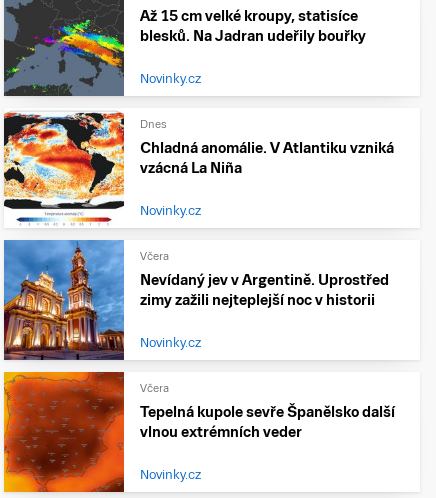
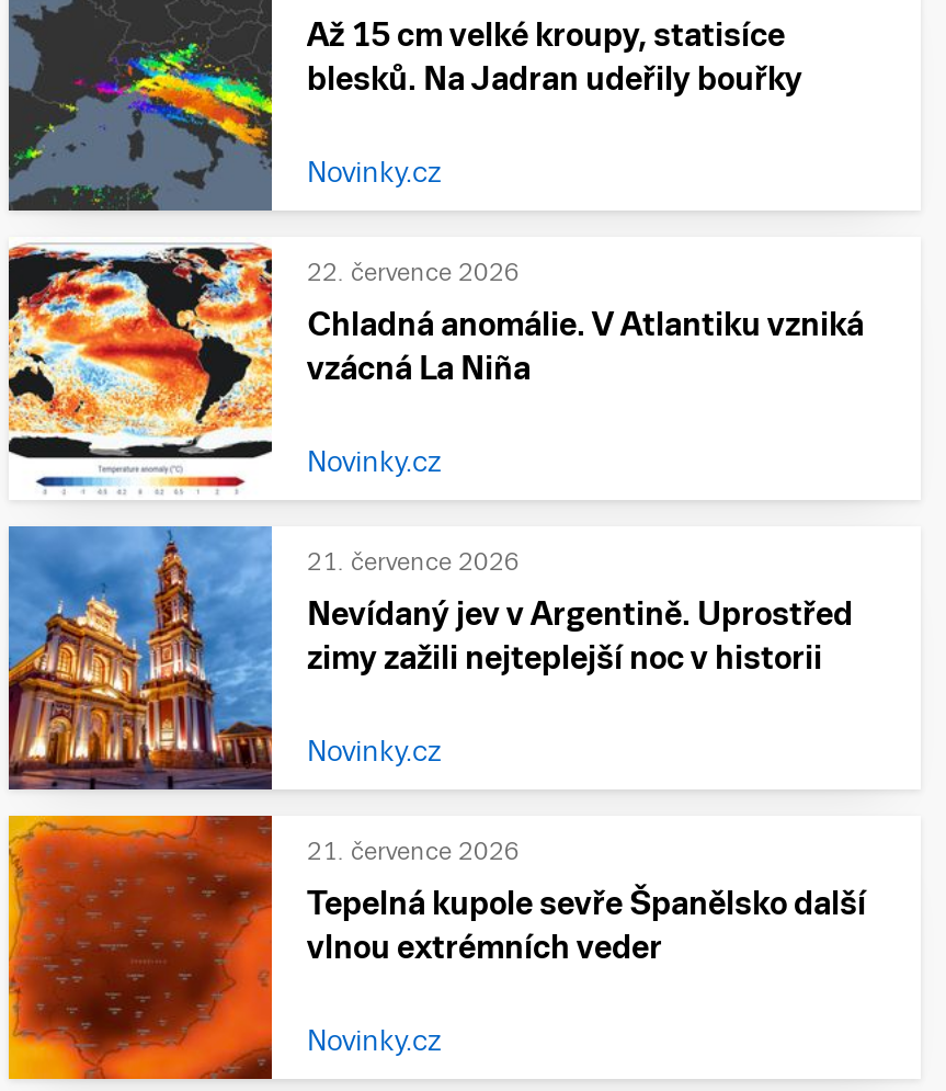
- Dnes
+ 22. července 2026

- Včera
+ 21. července 2026

- Včera
+ 21. července 2026
